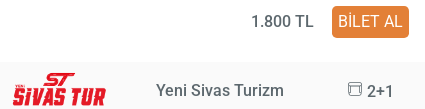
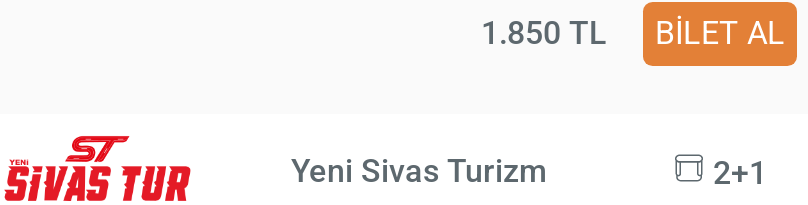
- 1.800 TL BİLET AL
+ 1.850 TL BİLET AL
